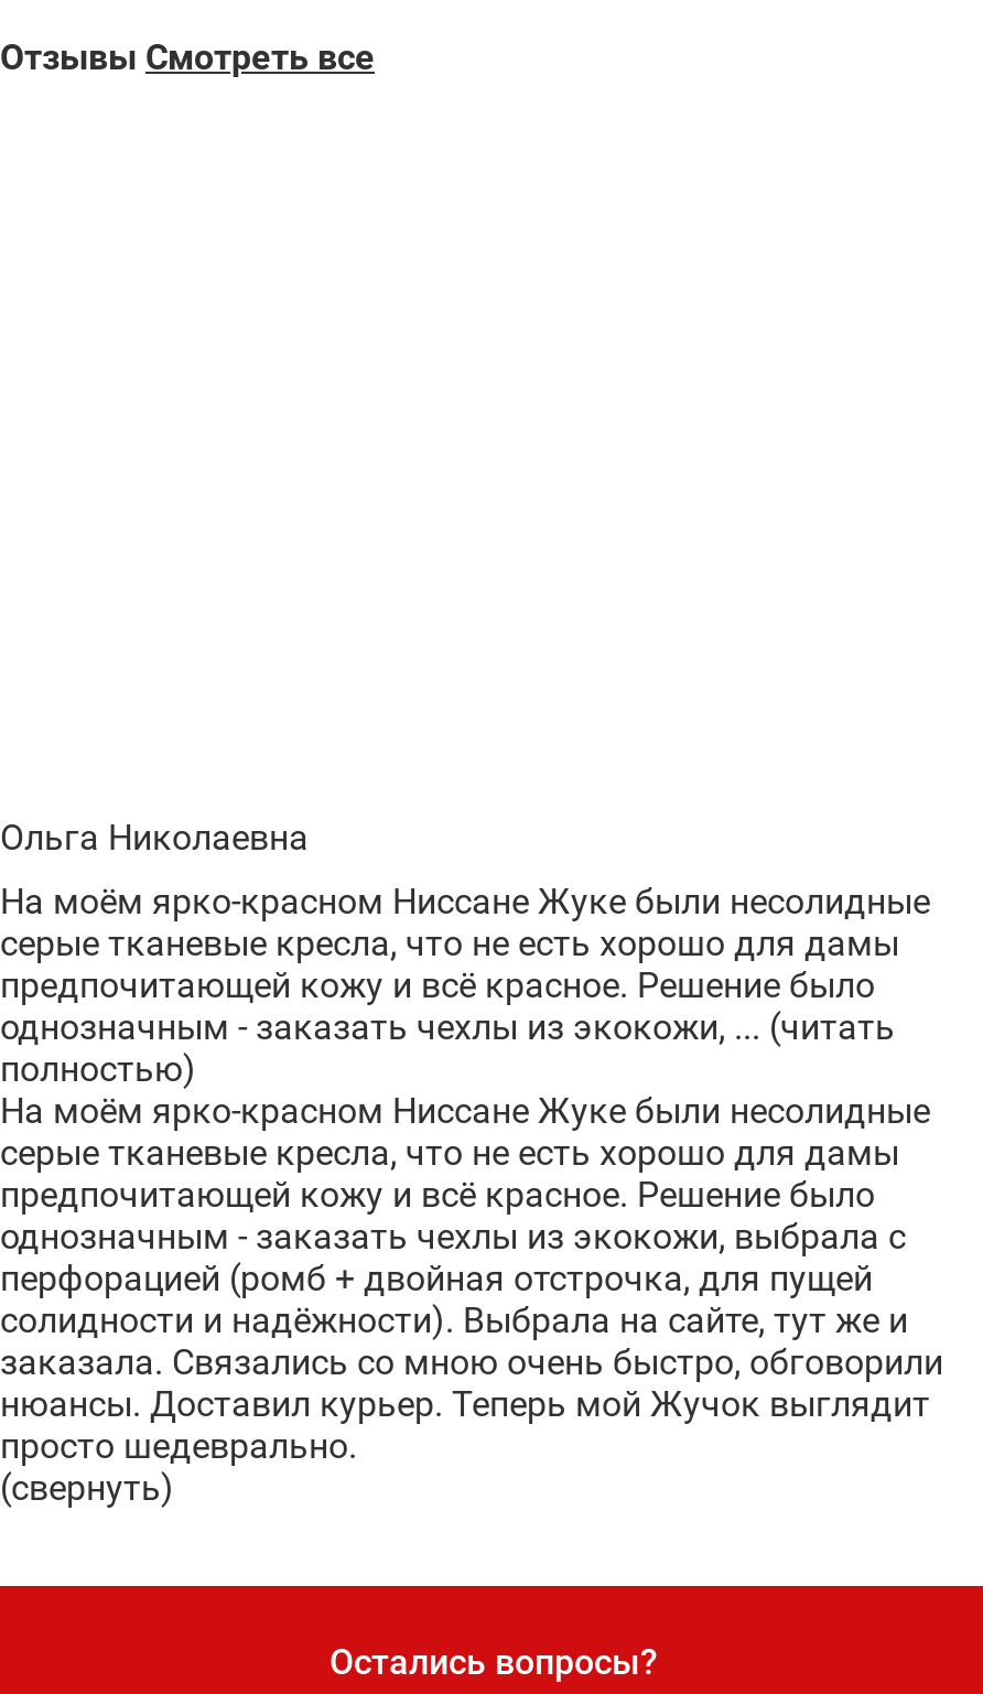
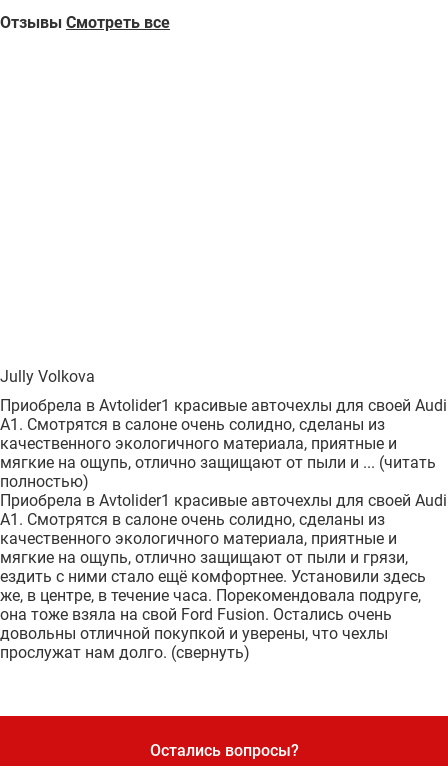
- Ольга Николаевна
+ Jully Volkova

- На моём ярко-красном Ниссане Жуке были несолидные
- серые тканевые кресла, что не есть хорошо для дамы
- предпочитающей кожу и всё красное. Решение было
- однозначным - заказать чехлы из экокожи, ... (читать
+ Приобрела в Avtolider1 красивые авточехлы для своей Audi
+ A1. Смотрятся в салоне очень солидно, сделаны из
+ качественного экологичного материала, приятные и
+ мягкие на ощупь, отлично защищают от пыли и ... (читать

- На моём ярко-красном Ниссане Жуке были несолидные
- серые тканевые кресла, что не есть хорошо для дамы
- предпочитающей кожу и всё красное. Решение было
- однозначным - заказать чехлы из экокожи, выбрала с
- перфорацией (ромб + двойная отстрочка, для пущей
- солидности и надёжности). Выбрала на сайте, тут же и
- заказала. Связались со мною очень быстро, обговорили
- нюансы. Доставил курьер. Теперь мой Жучок выглядит
- просто шедеврально.
- (свернуть)
+ Приобрела в Avtolider1 красивые авточехлы для своей Audi
+ A1. Смотрятся в салоне очень солидно, сделаны из
+ качественного экологичного материала, приятные и
+ мягкие на ощупь, отлично защищают от пыли и грязи,
+ ездить с ними стало ещё комфортнее. Установили здесь
+ же, в центре, в течение часа. Порекомендовала подруге,
+ она тоже взяла на свой Ford Fusion. Остались очень
+ довольны отличной покупкой и уверены, что чехлы
+ прослужат нам долго. (свернуть)
